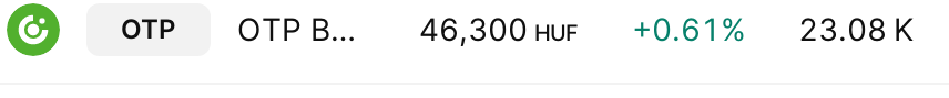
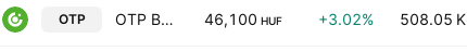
- 46,300 HUF
+ 46,100 HUF

- +0.61%
+ +3.02%

- 23.08 K
+ 508.05 K
